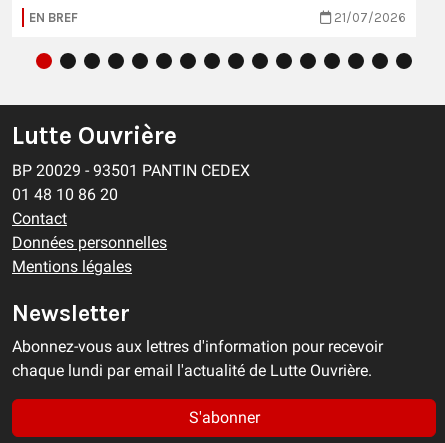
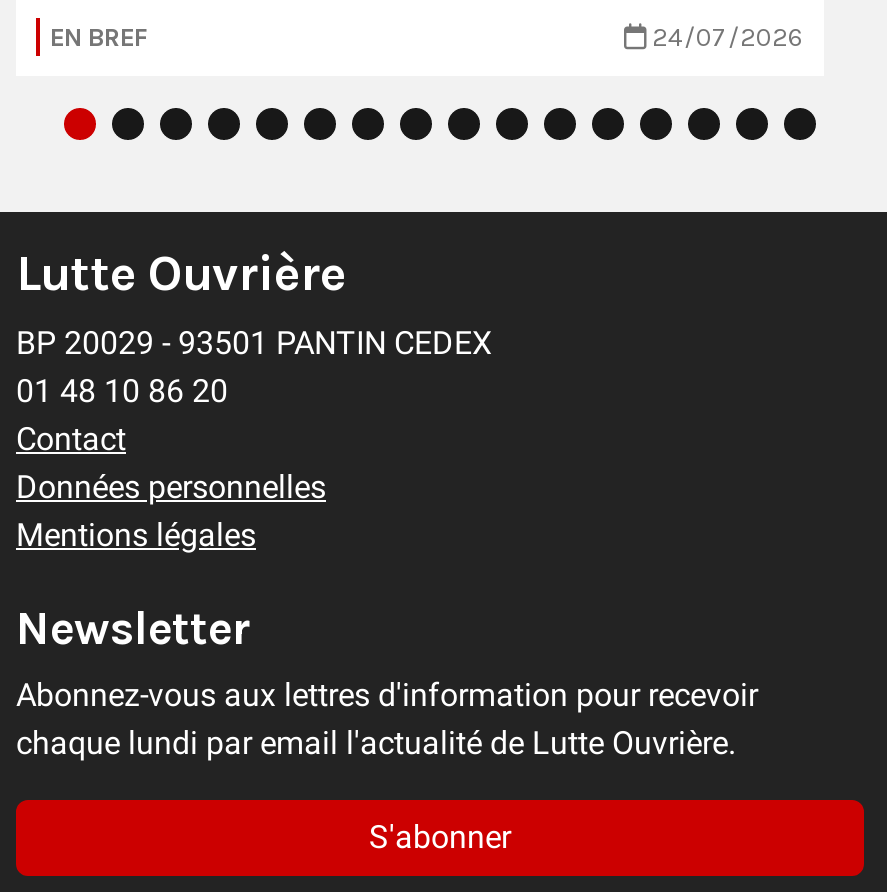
- 21/07/2026
+ 24/07/2026
